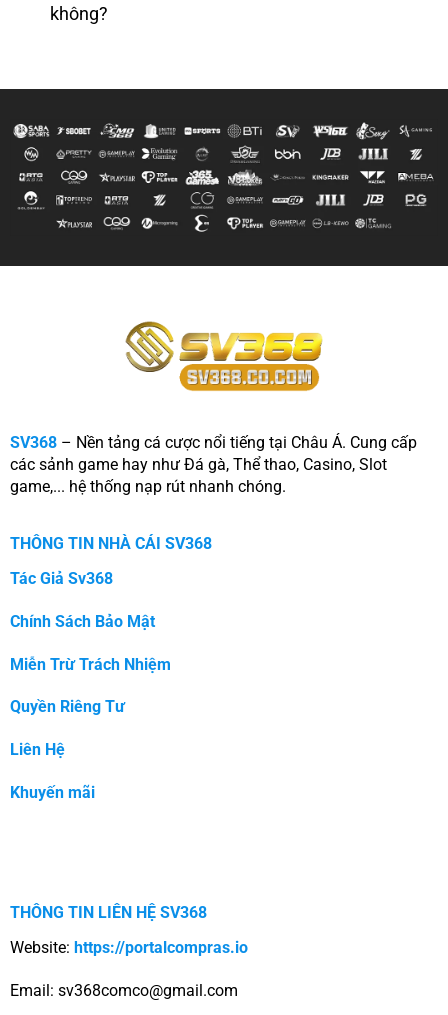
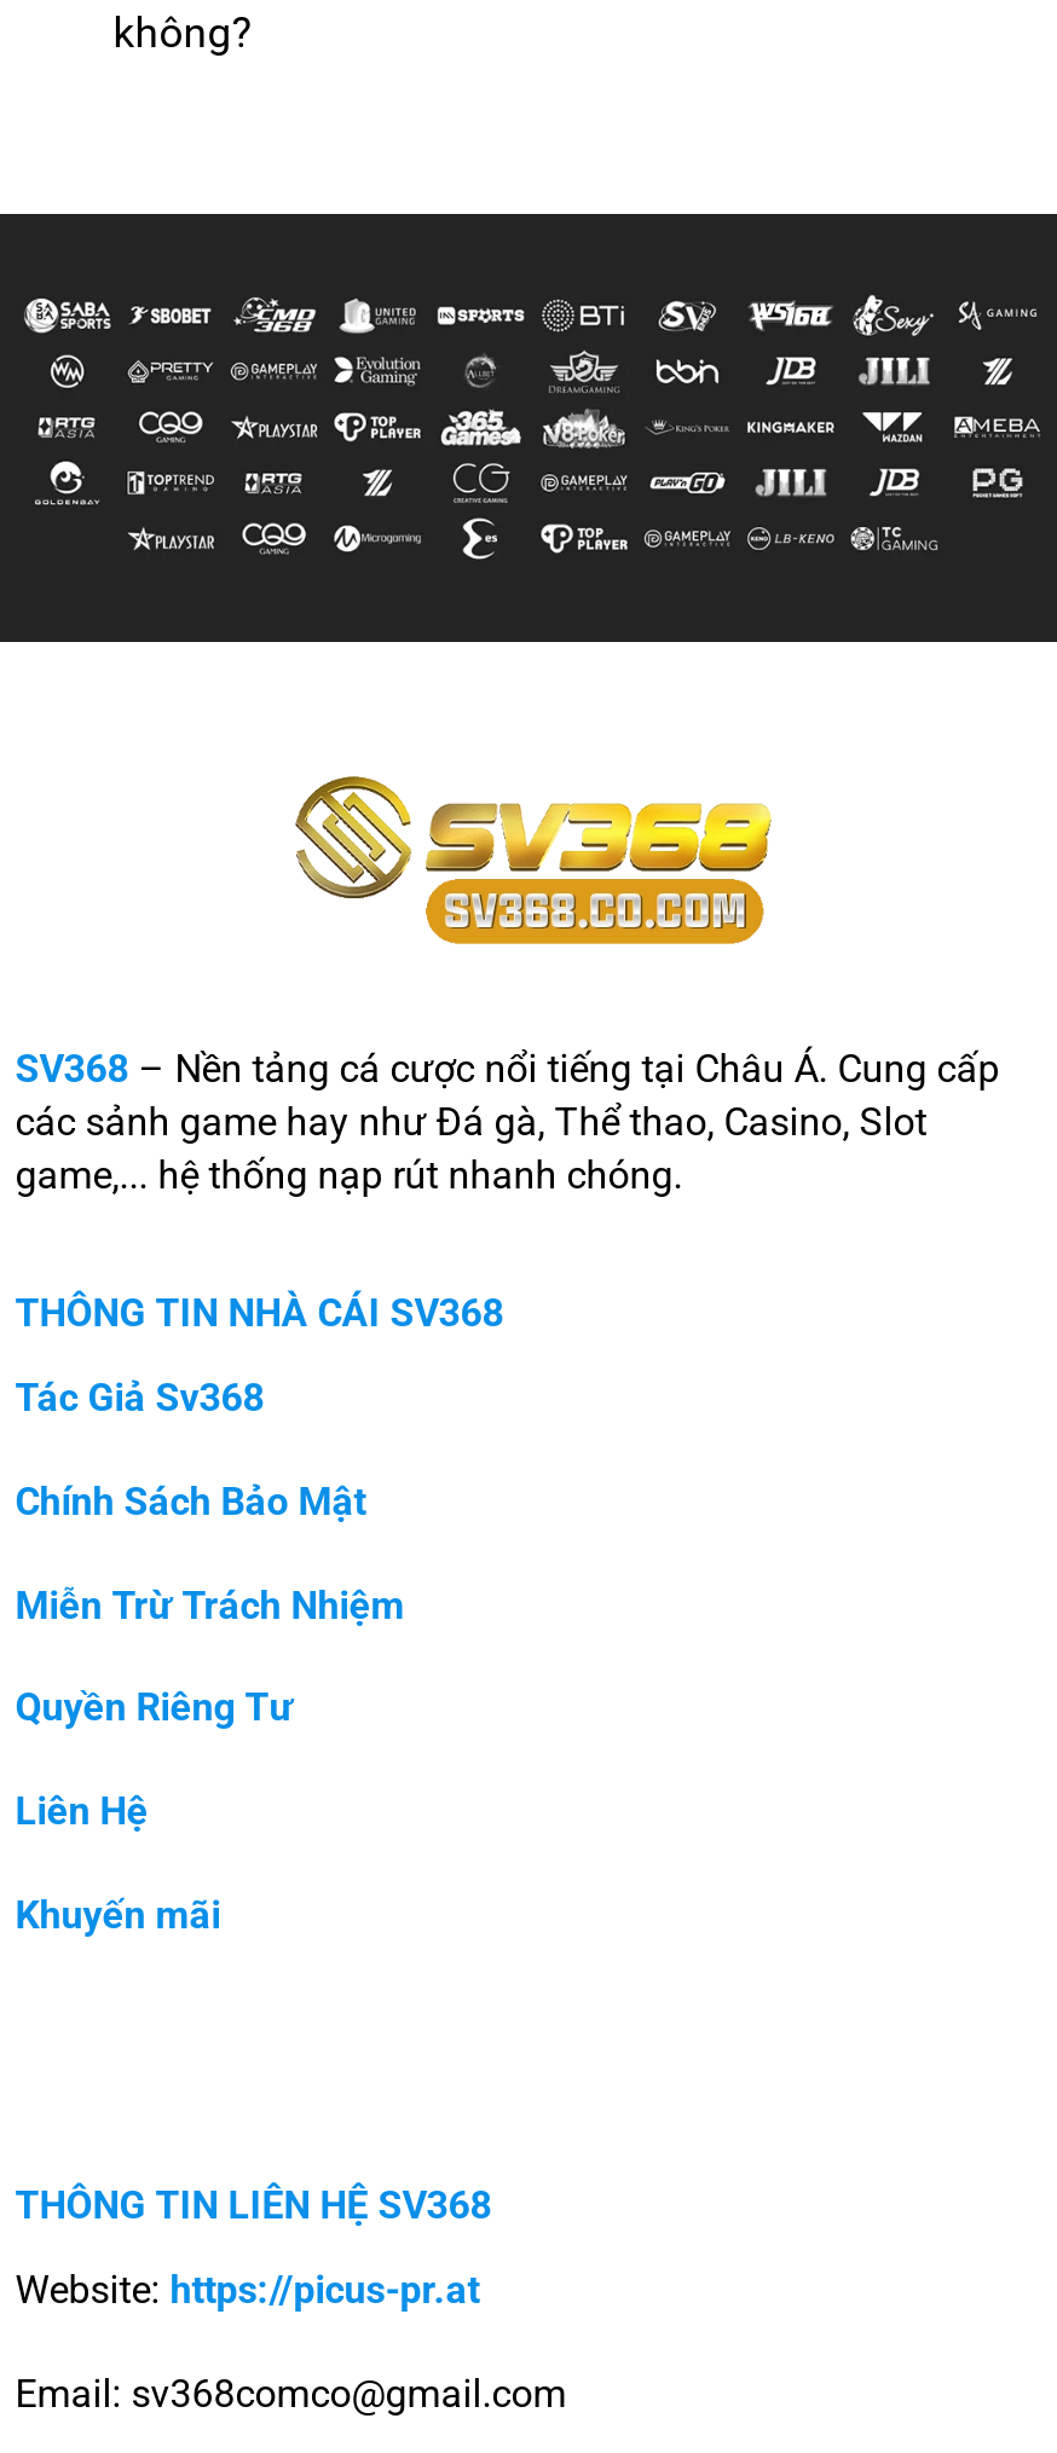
- Website: https://portalcompras.io
+ Website: https://picus-pr.at
